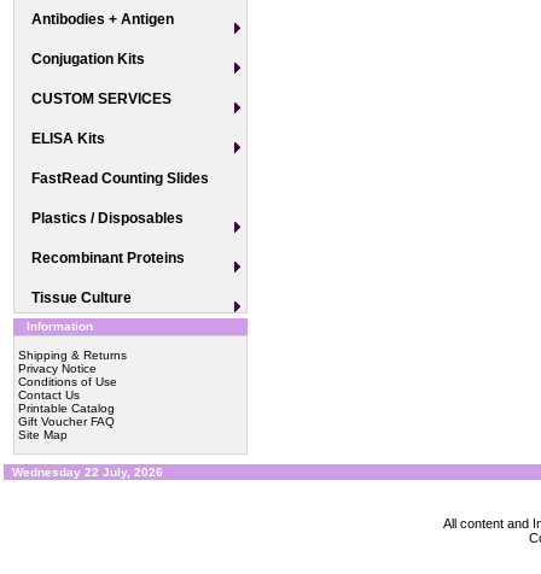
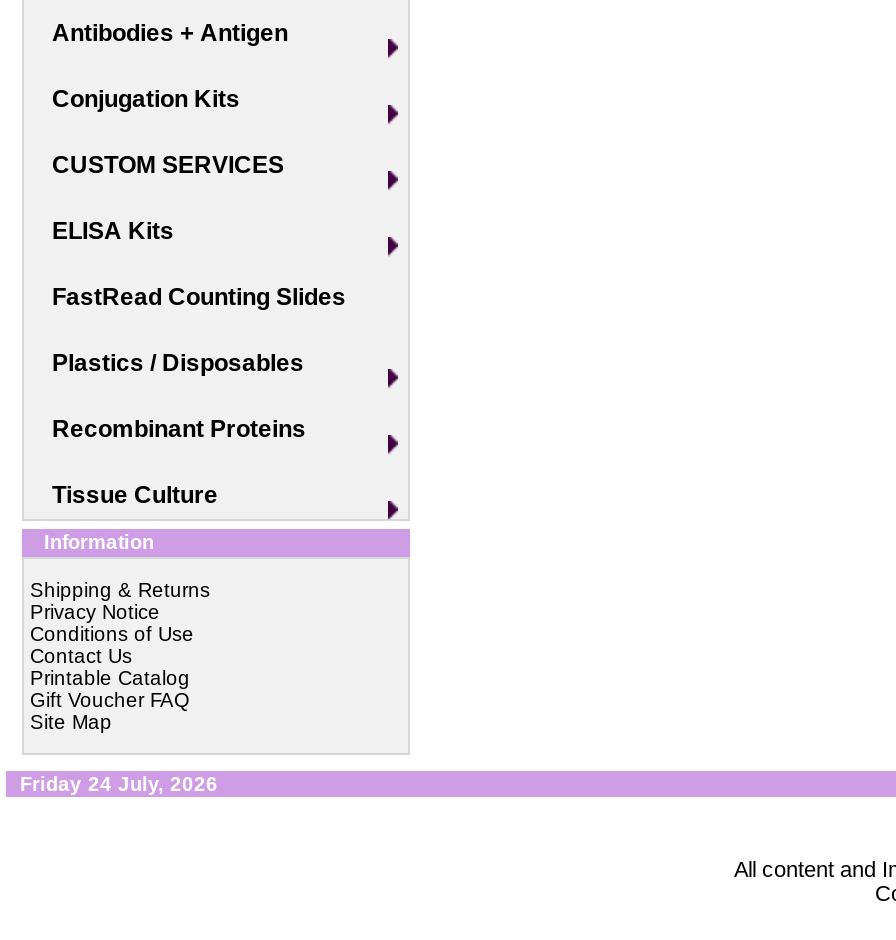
- Wednesday 22 July, 2026
+ Friday 24 July, 2026
